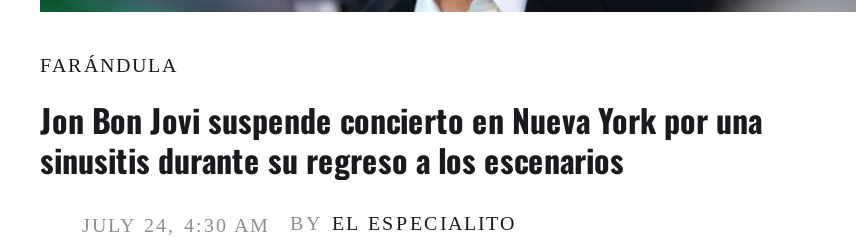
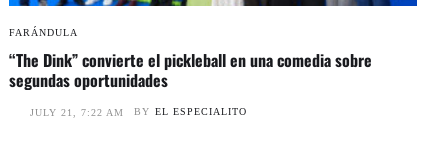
- Jon Bon Jovi suspende concierto en Nueva York por una
- sinusitis durante su regreso a los escenarios
+ “The Dink” convierte el pickleball en una comedia sobre
+ segundas oportunidades

- JULY 24, 4:30 AM BY EL ESPECIALITO
+ JULY 21, 7:22 AM BY EL ESPECIALITO
